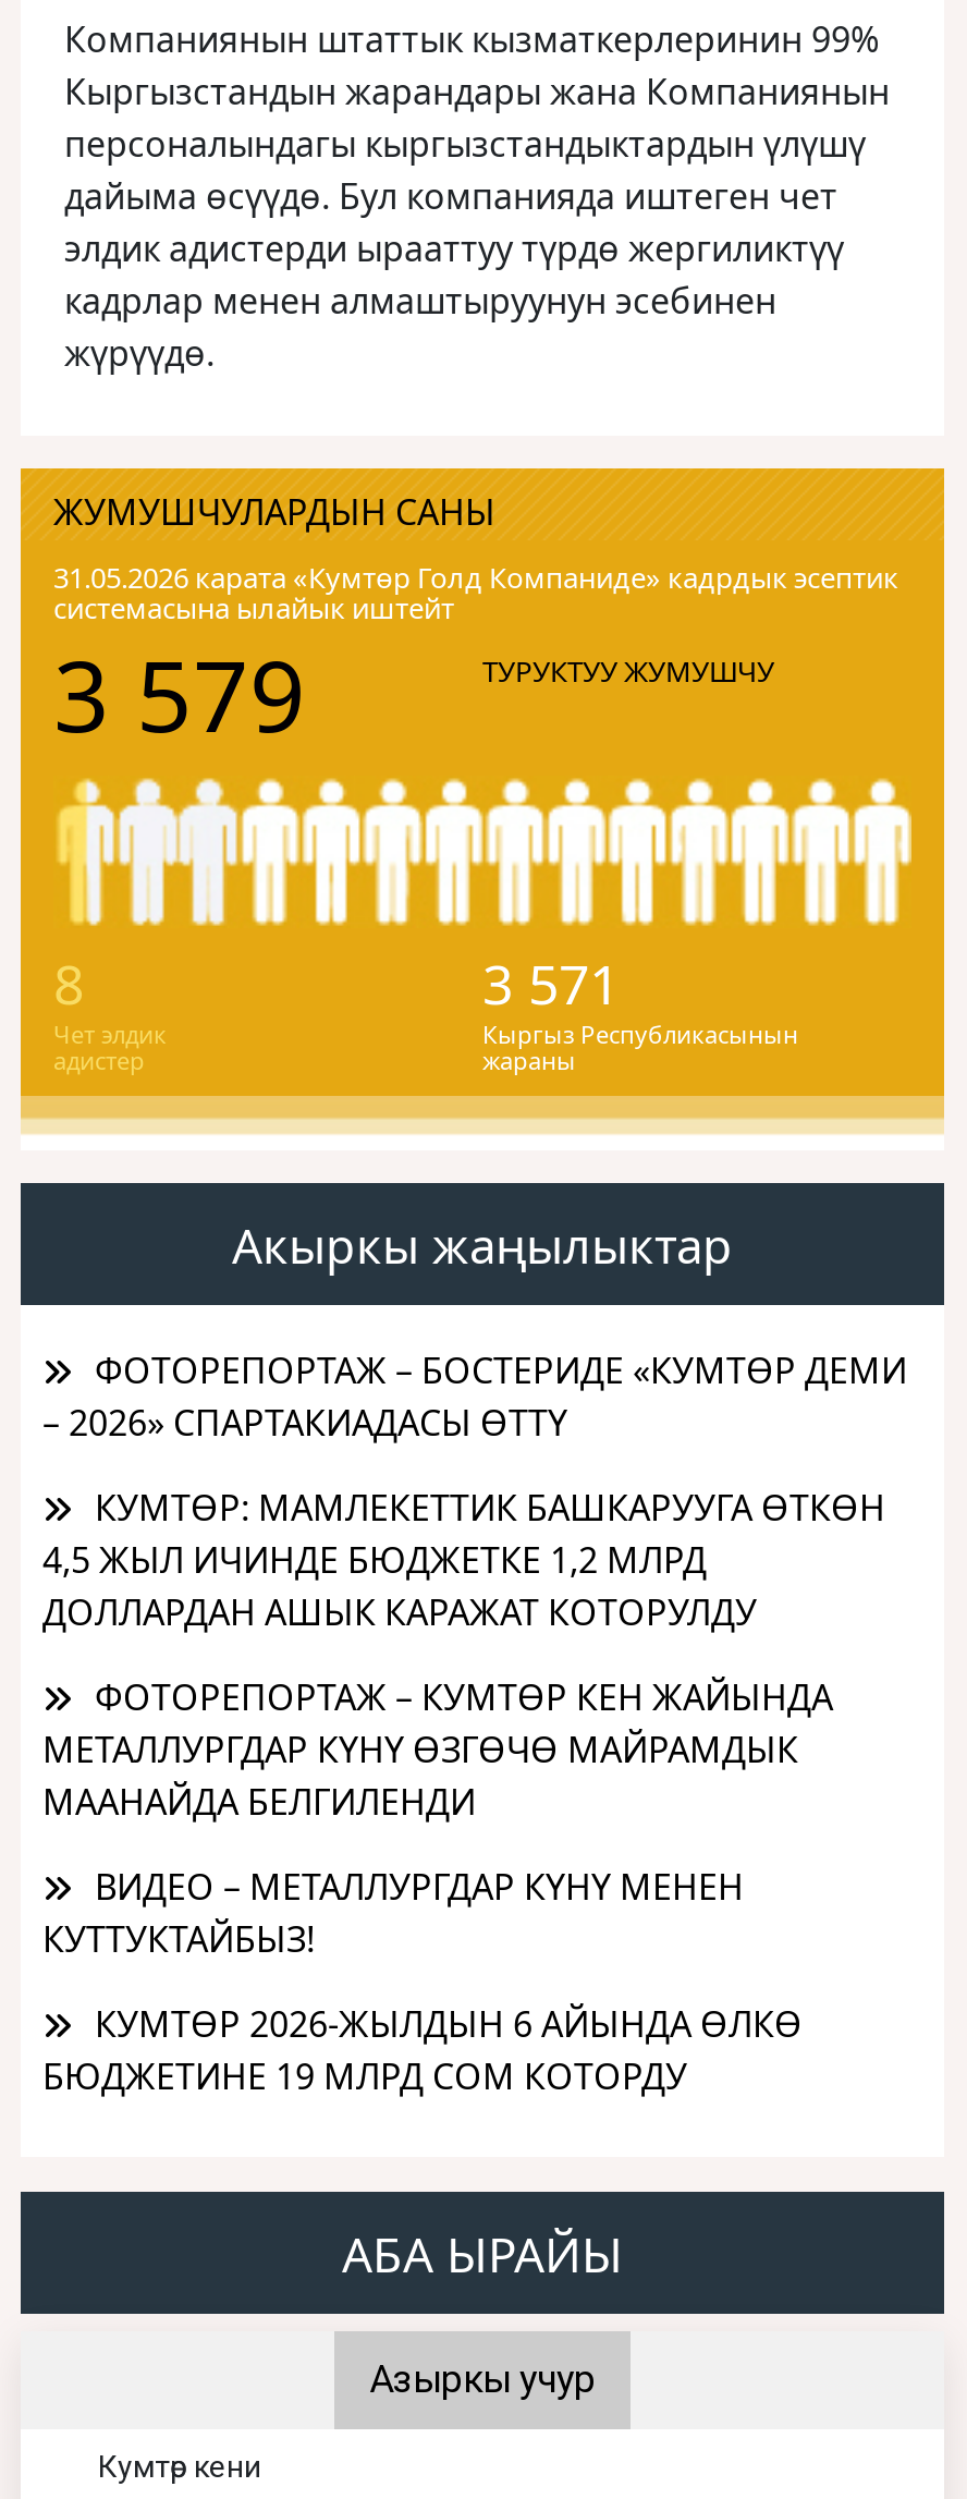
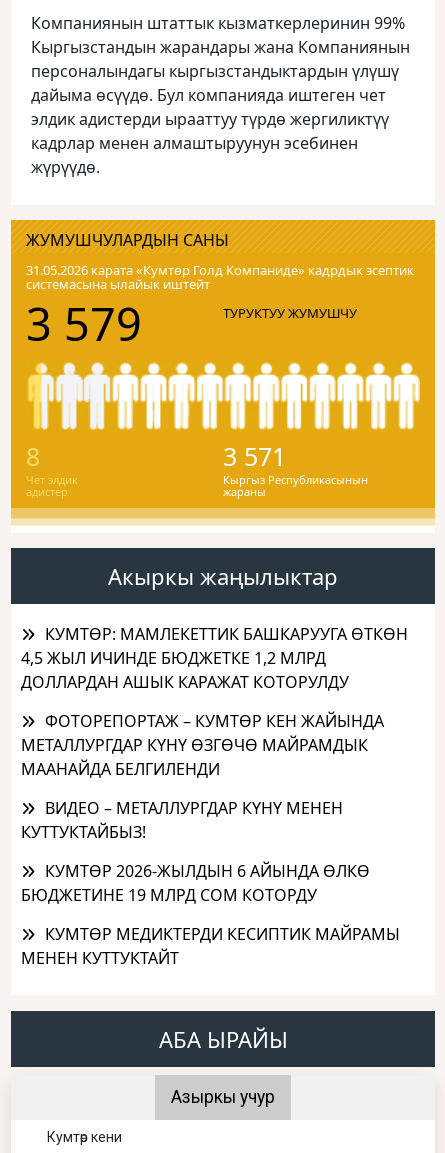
- ФОТОРЕПОРТАЖ – БОСТЕРИДЕ «КУМТӨР ДЕМИ
- – 2026» СПАРТАКИАДАСЫ ӨТТҮ

moved up: КУМТӨР: МАМЛЕКЕТТИК БАШКАРУУГА ӨТКӨН | 4,5 ЖЫЛ ИЧИНДЕ БЮДЖЕТКЕ 1,2 МЛРД | ДОЛЛАРДАН АШЫК КАРАЖАТ КОТОРУЛДУ | ... | КУМТӨР 2026-ЖЫЛДЫН 6 АЙЫНДА ӨЛКӨ | БЮДЖЕТИНЕ 19 МЛРД СОМ КОТОРДУ

+ КУМТӨР МЕДИКТЕРДИ КЕСИПТИК МАЙРАМЫ
+ МЕНЕН КУТТУКТАЙТ
